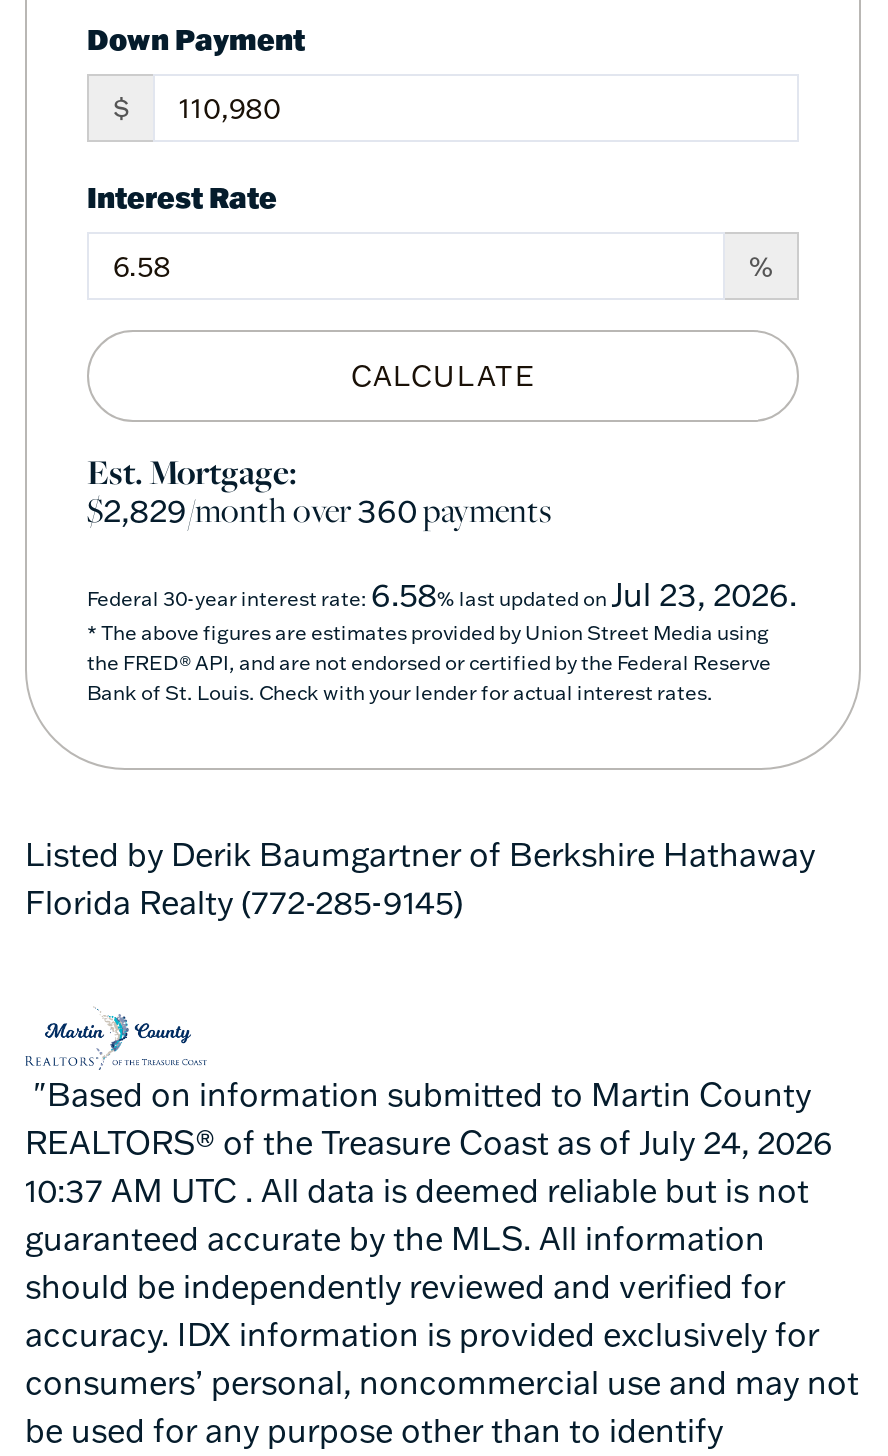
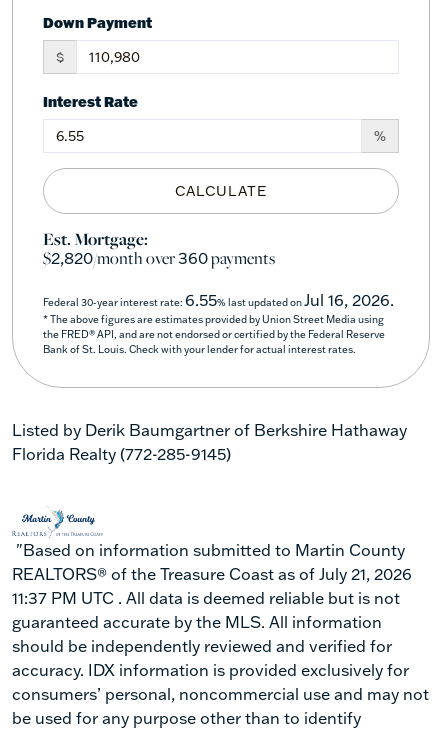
- $2,829/month over360payments
+ $2,820/month over360payments

- Federal 30-year interest rate: 6.58% last updated on Jul 23, 2026.
+ Federal 30-year interest rate: 6.55% last updated on Jul 16, 2026.

- REALTORS® of the Treasure Coast as of July 24, 2026
+ REALTORS® of the Treasure Coast as of July 21, 2026

- 10:37 AM UTC . All data is deemed reliable but is not
+ 11:37 PM UTC . All data is deemed reliable but is not
